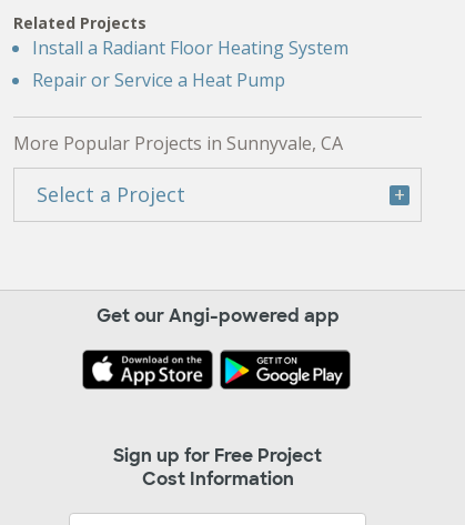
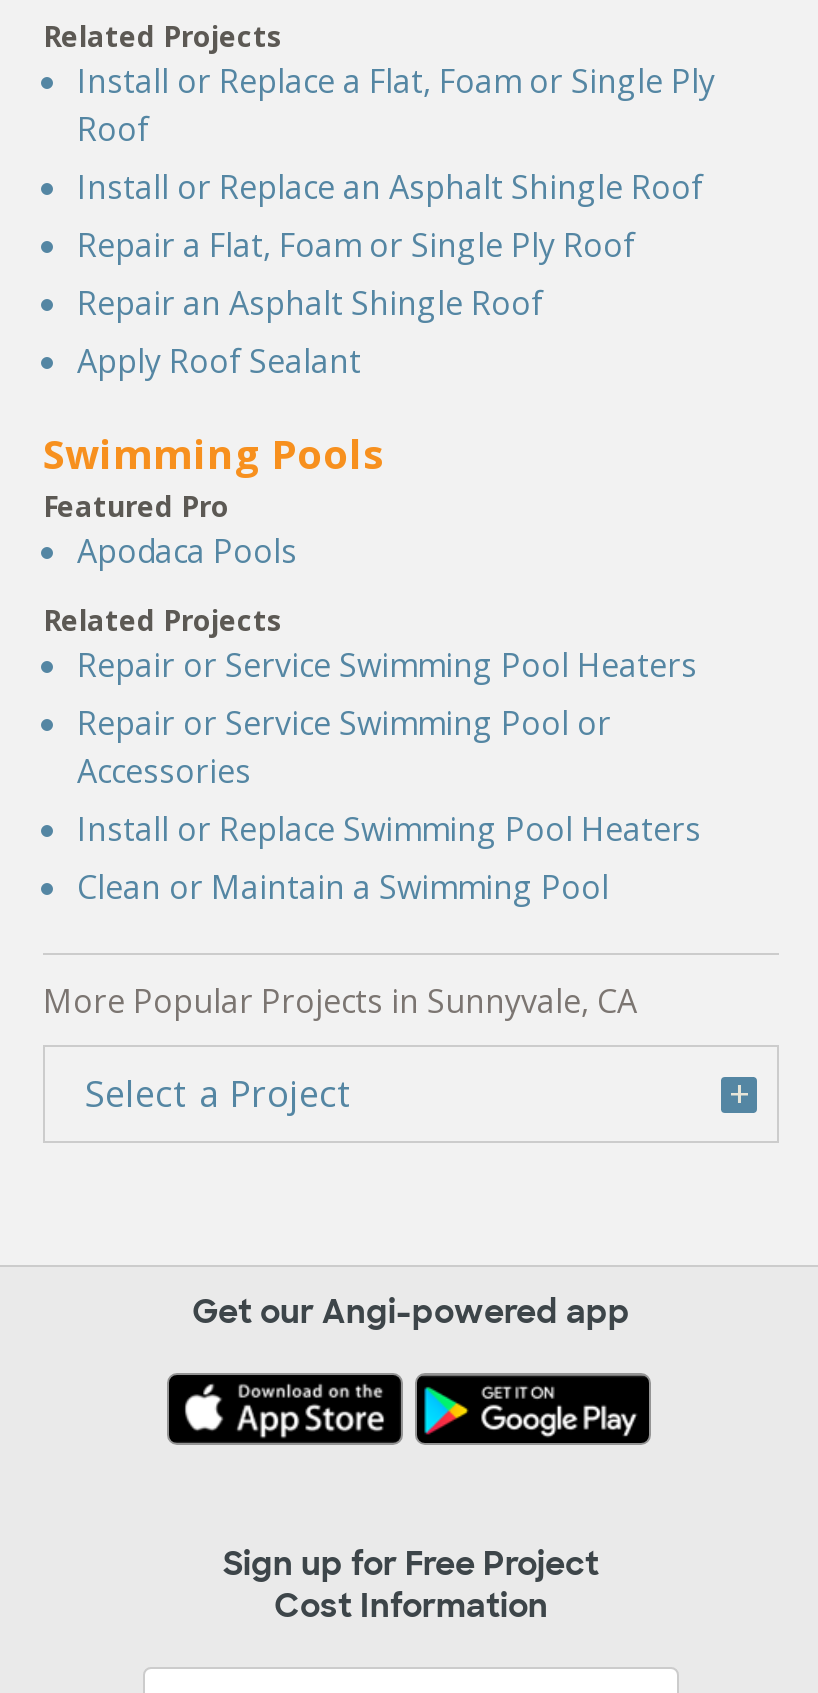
- Install a Radiant Floor Heating System
- Repair or Service a Heat Pump
+ Install or Replace a Flat, Foam or Single Ply
+ Roof
+ Install or Replace an Asphalt Shingle Roof
+ Repair a Flat, Foam or Single Ply Roof
+ Repair an Asphalt Shingle Roof
+ Apply Roof Sealant
+ Swimming Pools
+ Featured Pro
+ Apodaca Pools
+ Related Projects
+ Repair or Service Swimming Pool Heaters
+ Repair or Service Swimming Pool or
+ Accessories
+ Install or Replace Swimming Pool Heaters
+ Clean or Maintain a Swimming Pool
